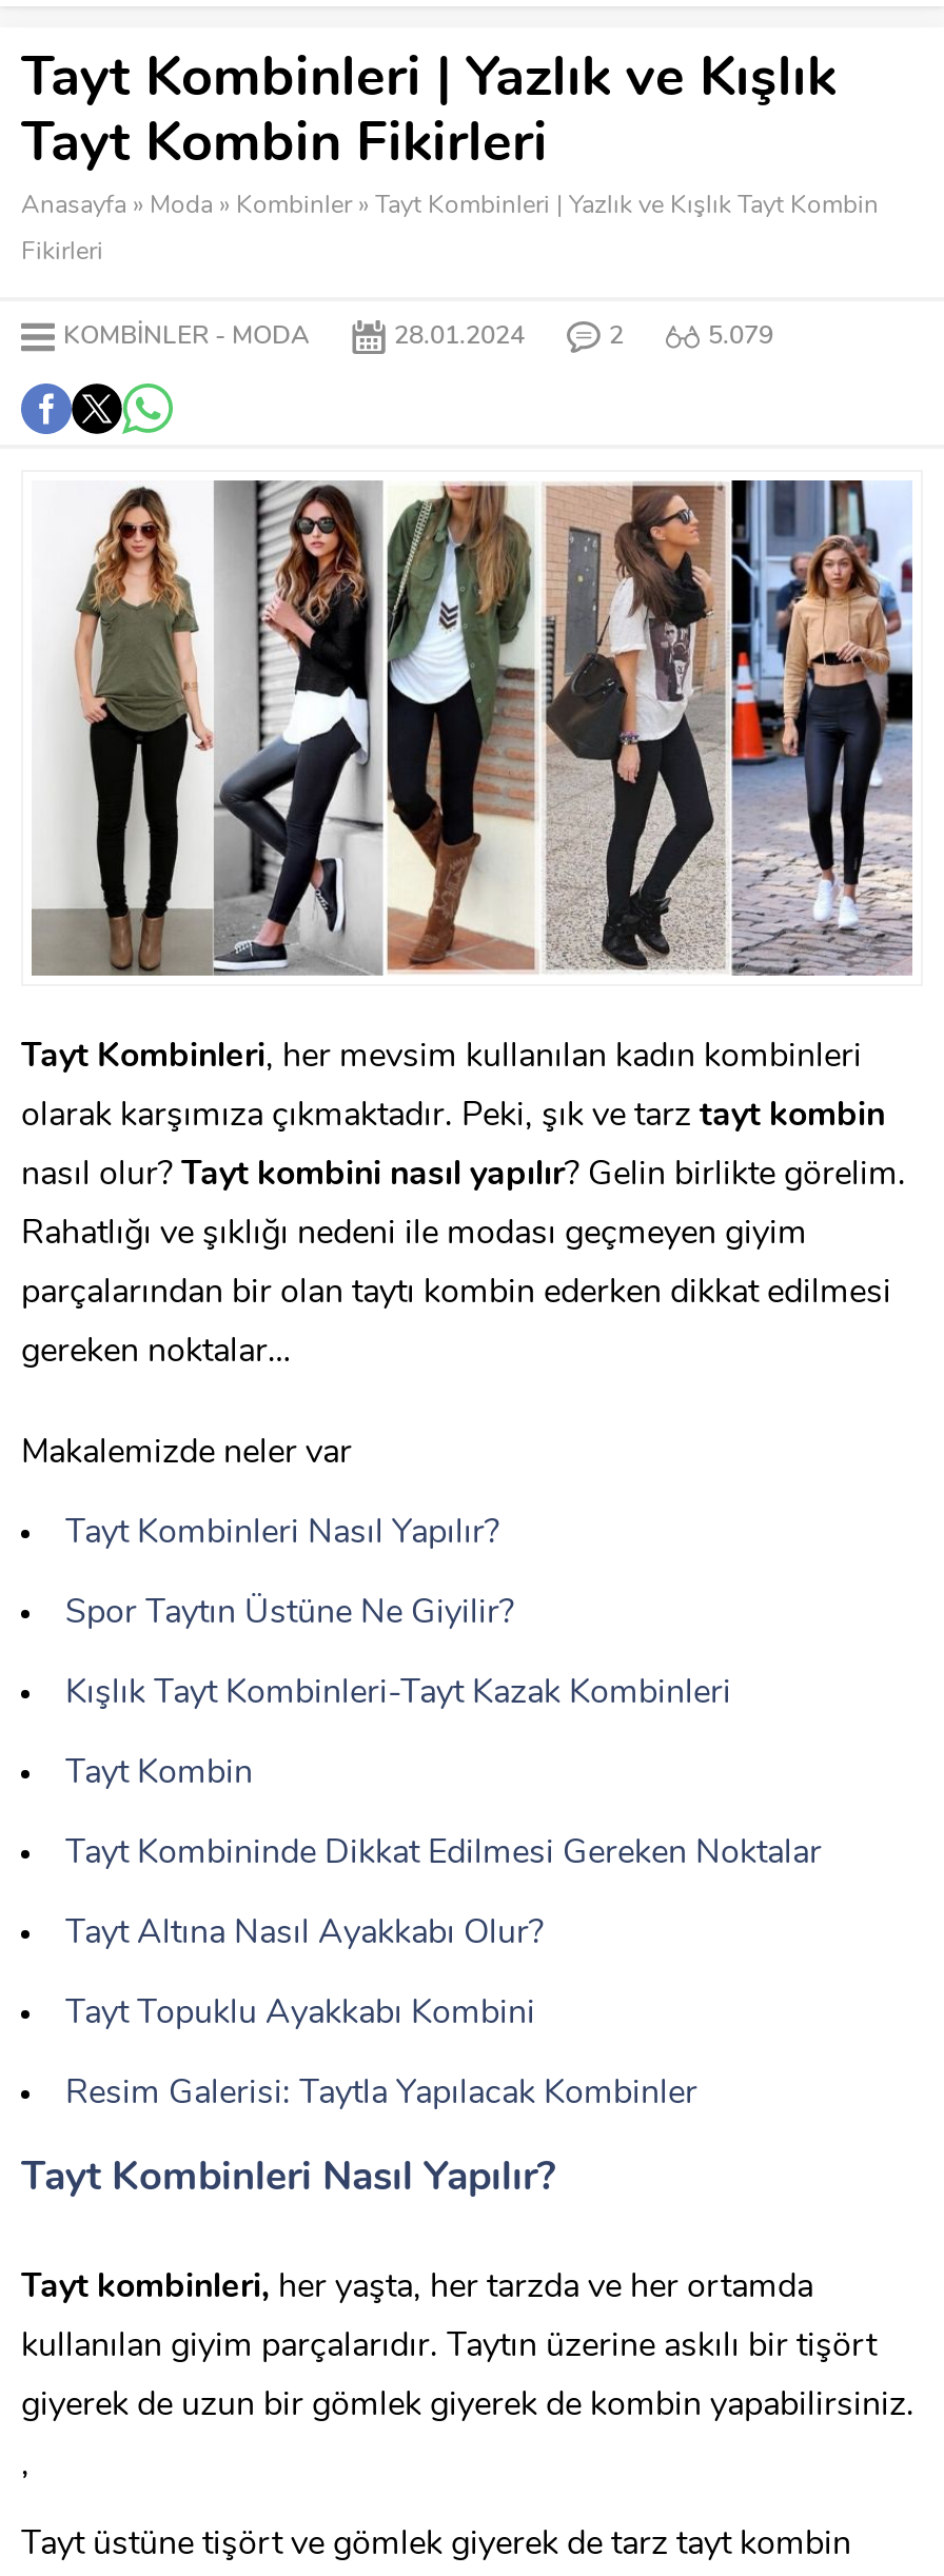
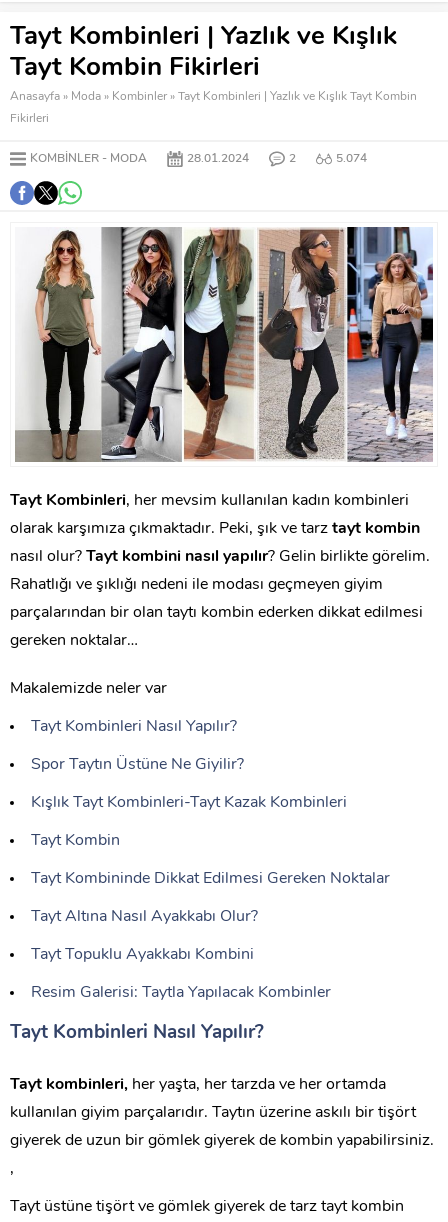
- 5.079
+ 5.074
